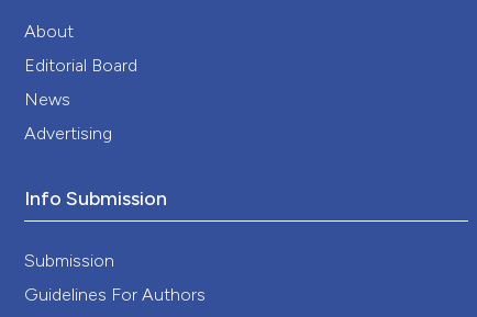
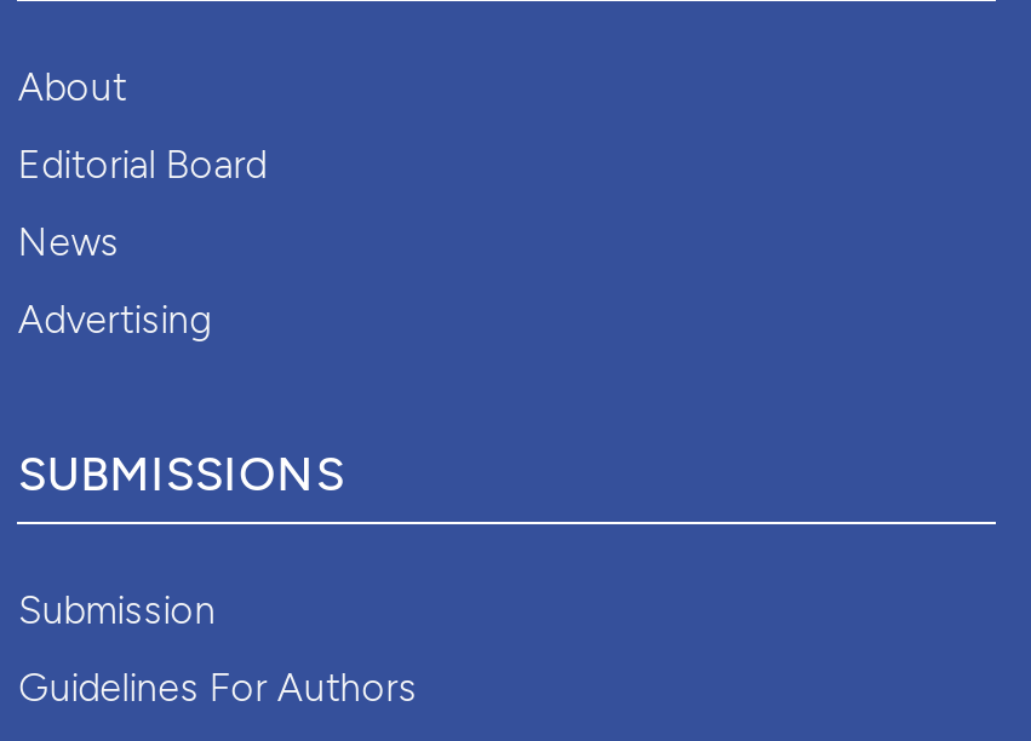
- Info Submission
+ SUBMISSIONS
